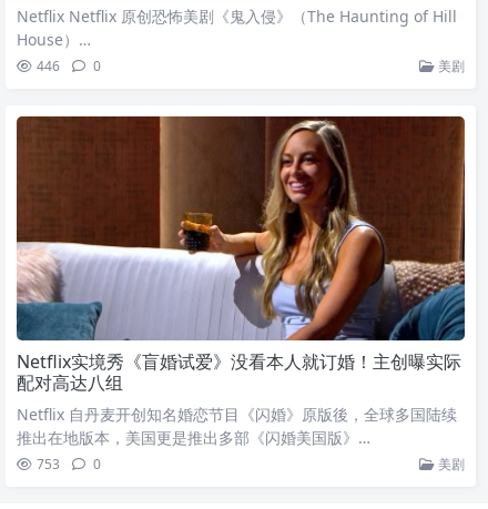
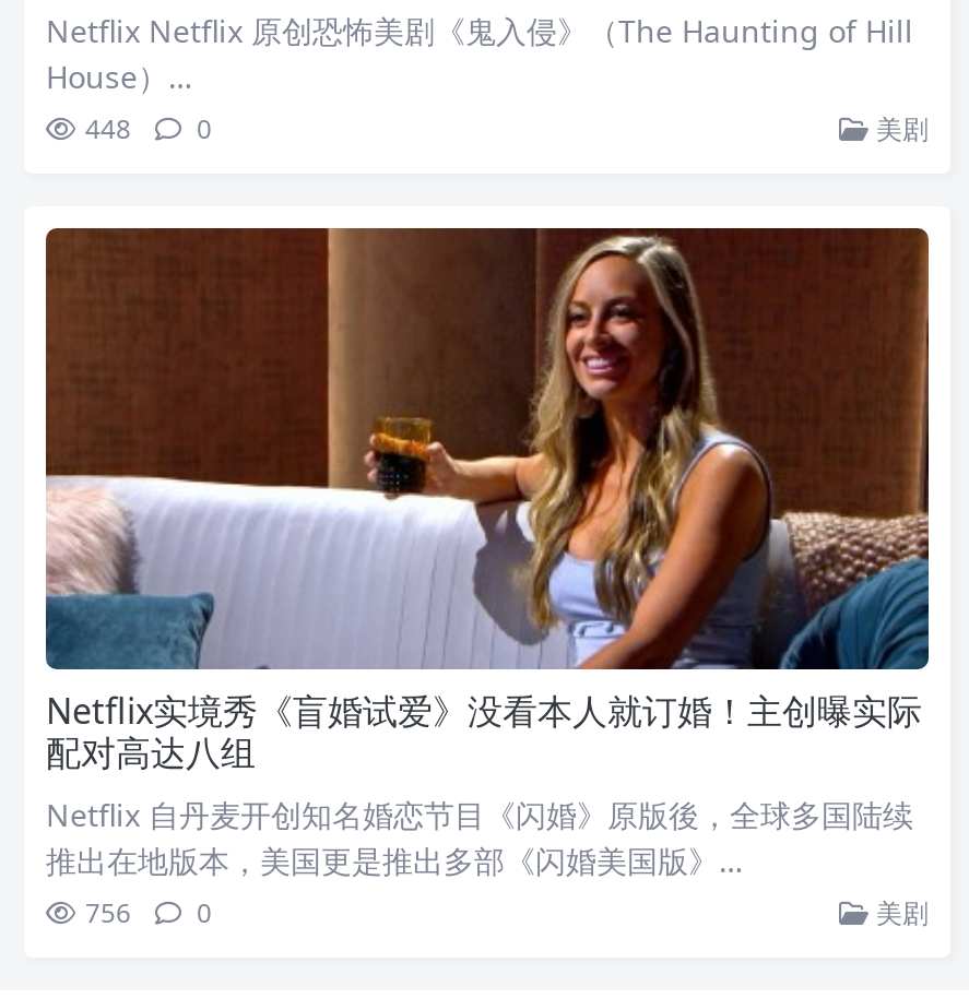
- 446 0
+ 448 0

- 753 0
+ 756 0
